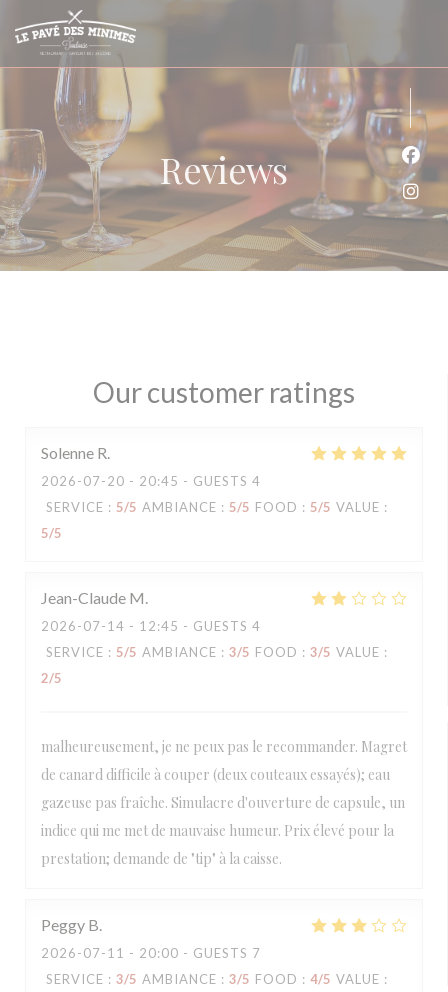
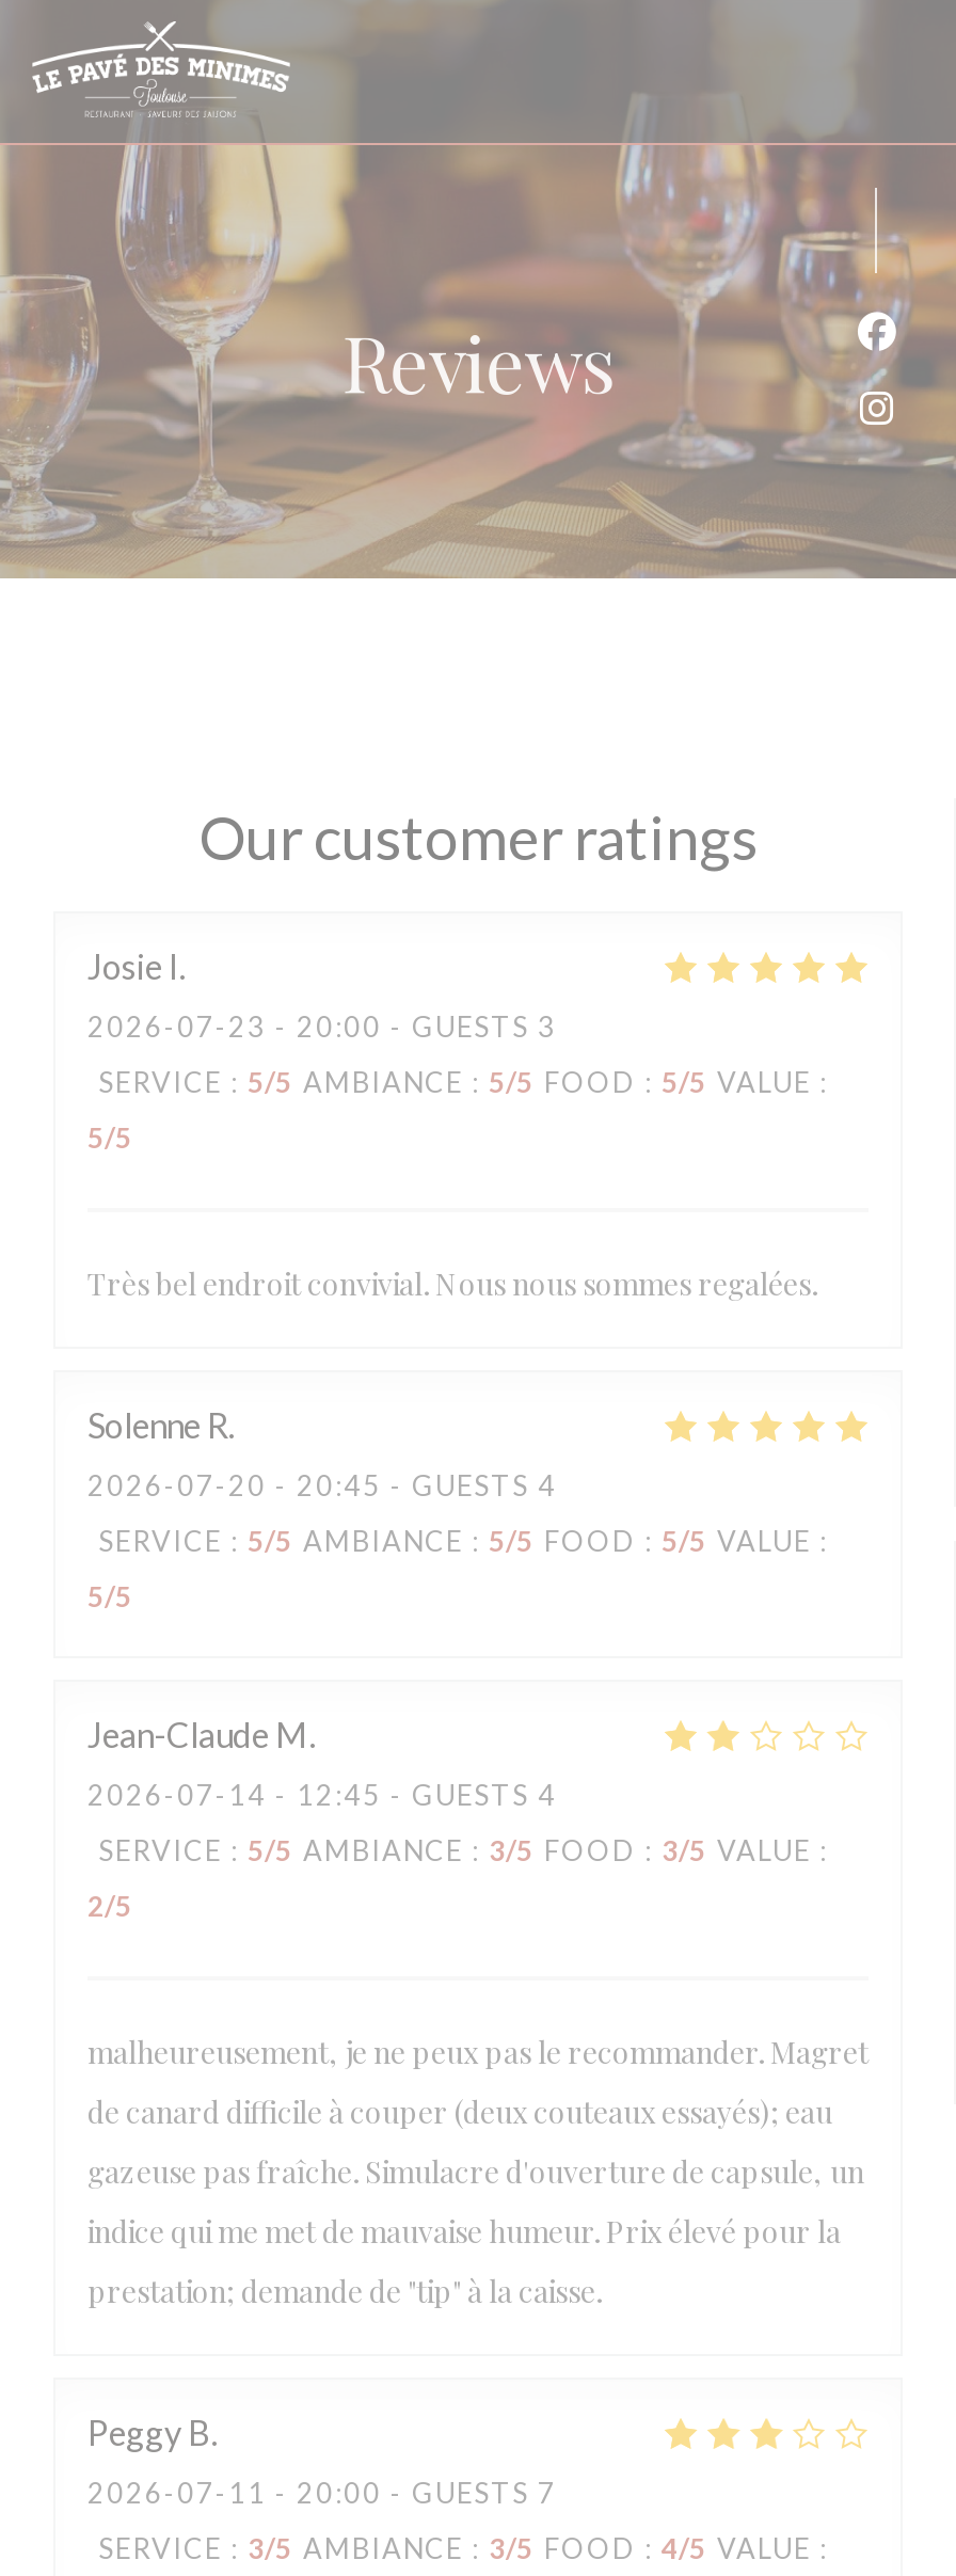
+ Josie I
+ 2026-07-23 - 20:00 - GUESTS 3
+ SERVICE: 5/5 AMBIANCE: 5/5 FOOD: 5/5 VALUE:
+ 5/5

+ Très bel endroit convivial. Nous nous sommes regalées.
